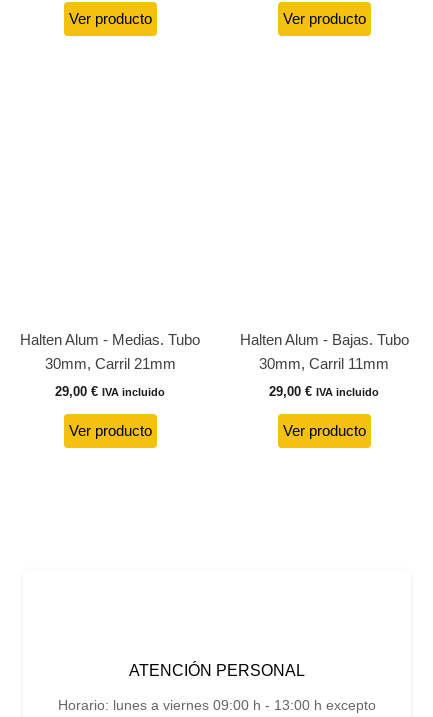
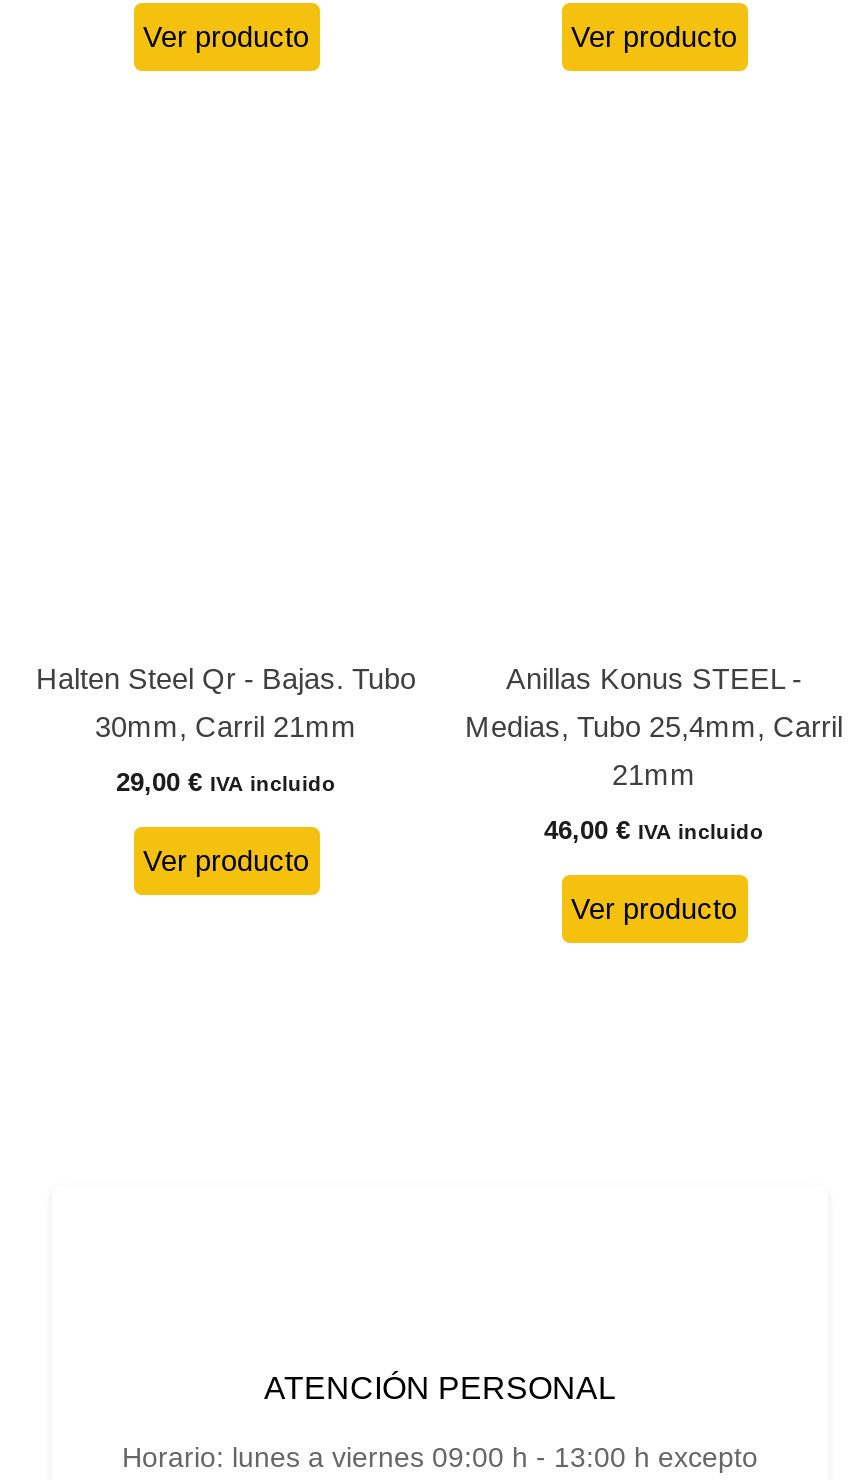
- Halten Alum - Medias. Tubo
+ Halten Steel Qr - Bajas. Tubo

- Halten Alum - Bajas. Tubo
- 30mm, Carril 11mm
- 29,00 € IVA incluido
+ Anillas Konus STEEL -
+ Medias, Tubo 25,4mm, Carril
+ 21mm
+ 46,00 € IVA incluido
